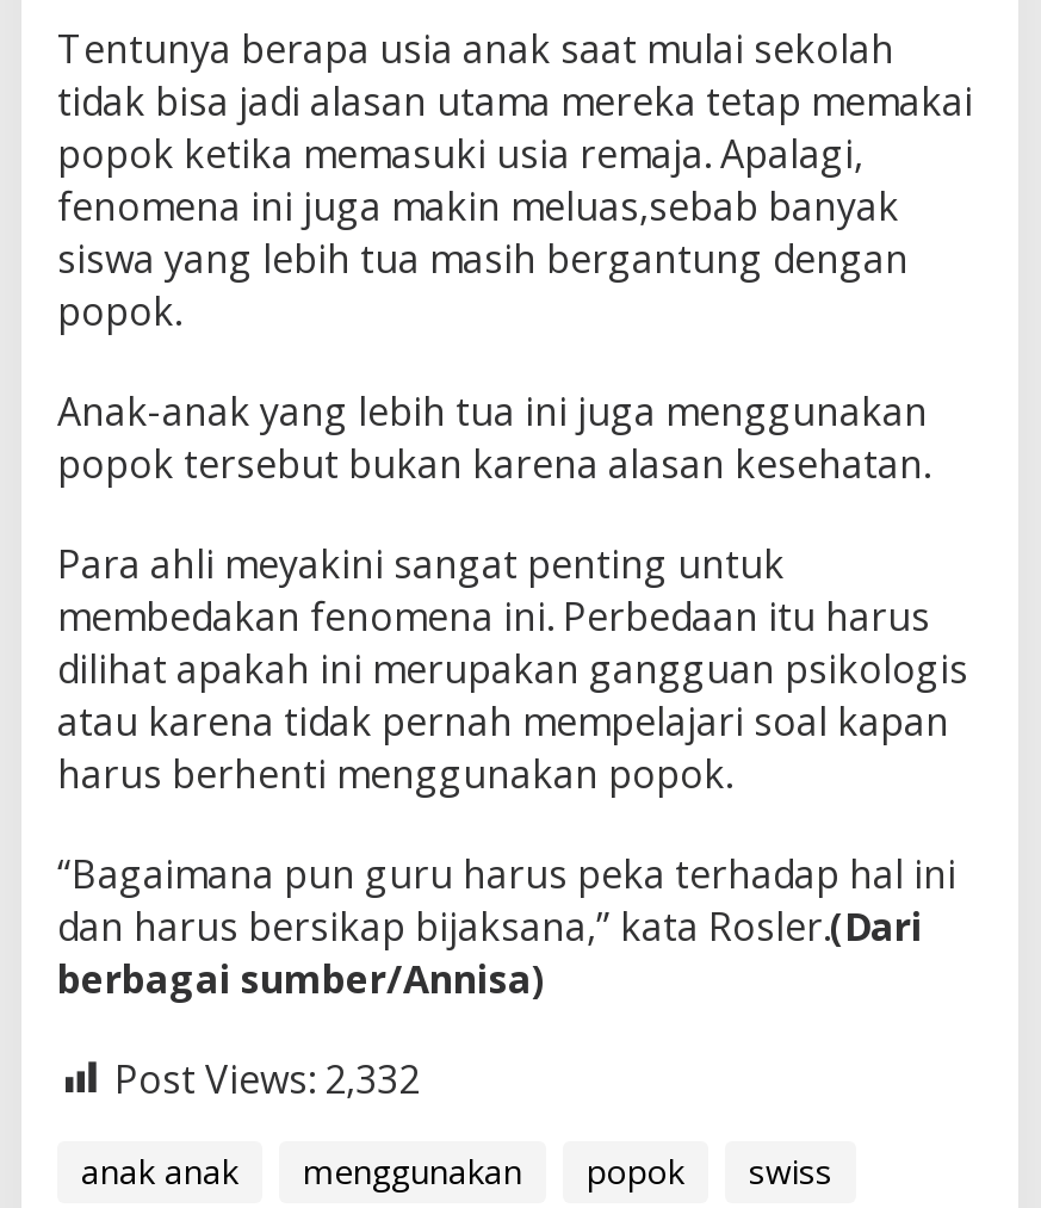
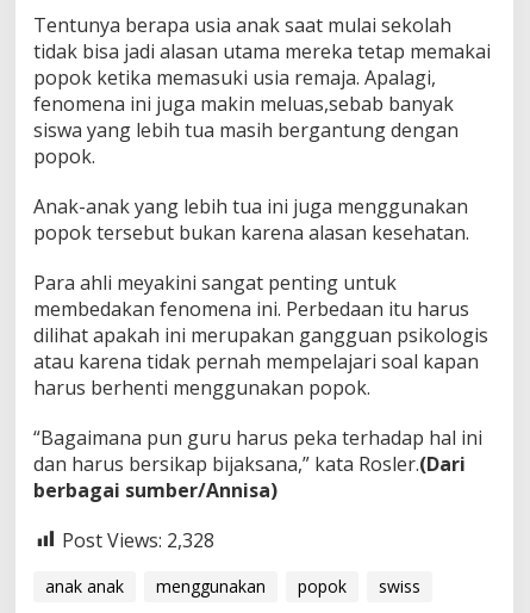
- Post Views: 2,332
+ Post Views: 2,328
